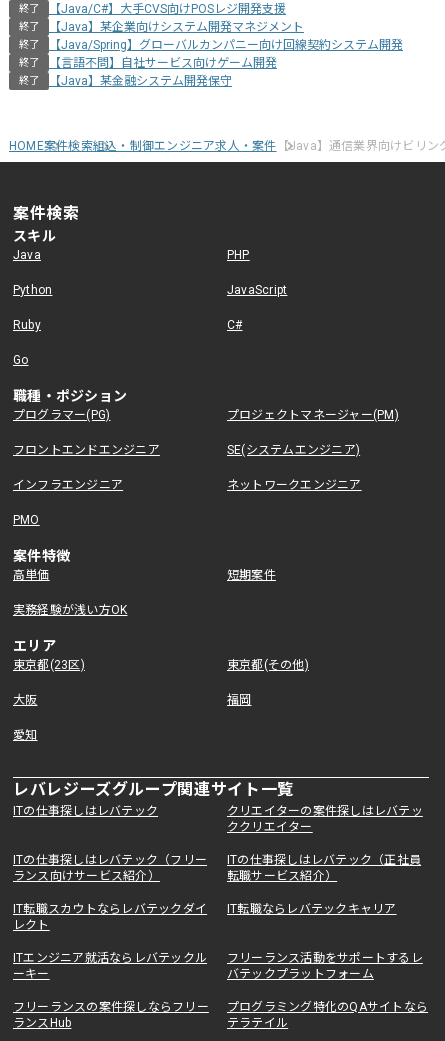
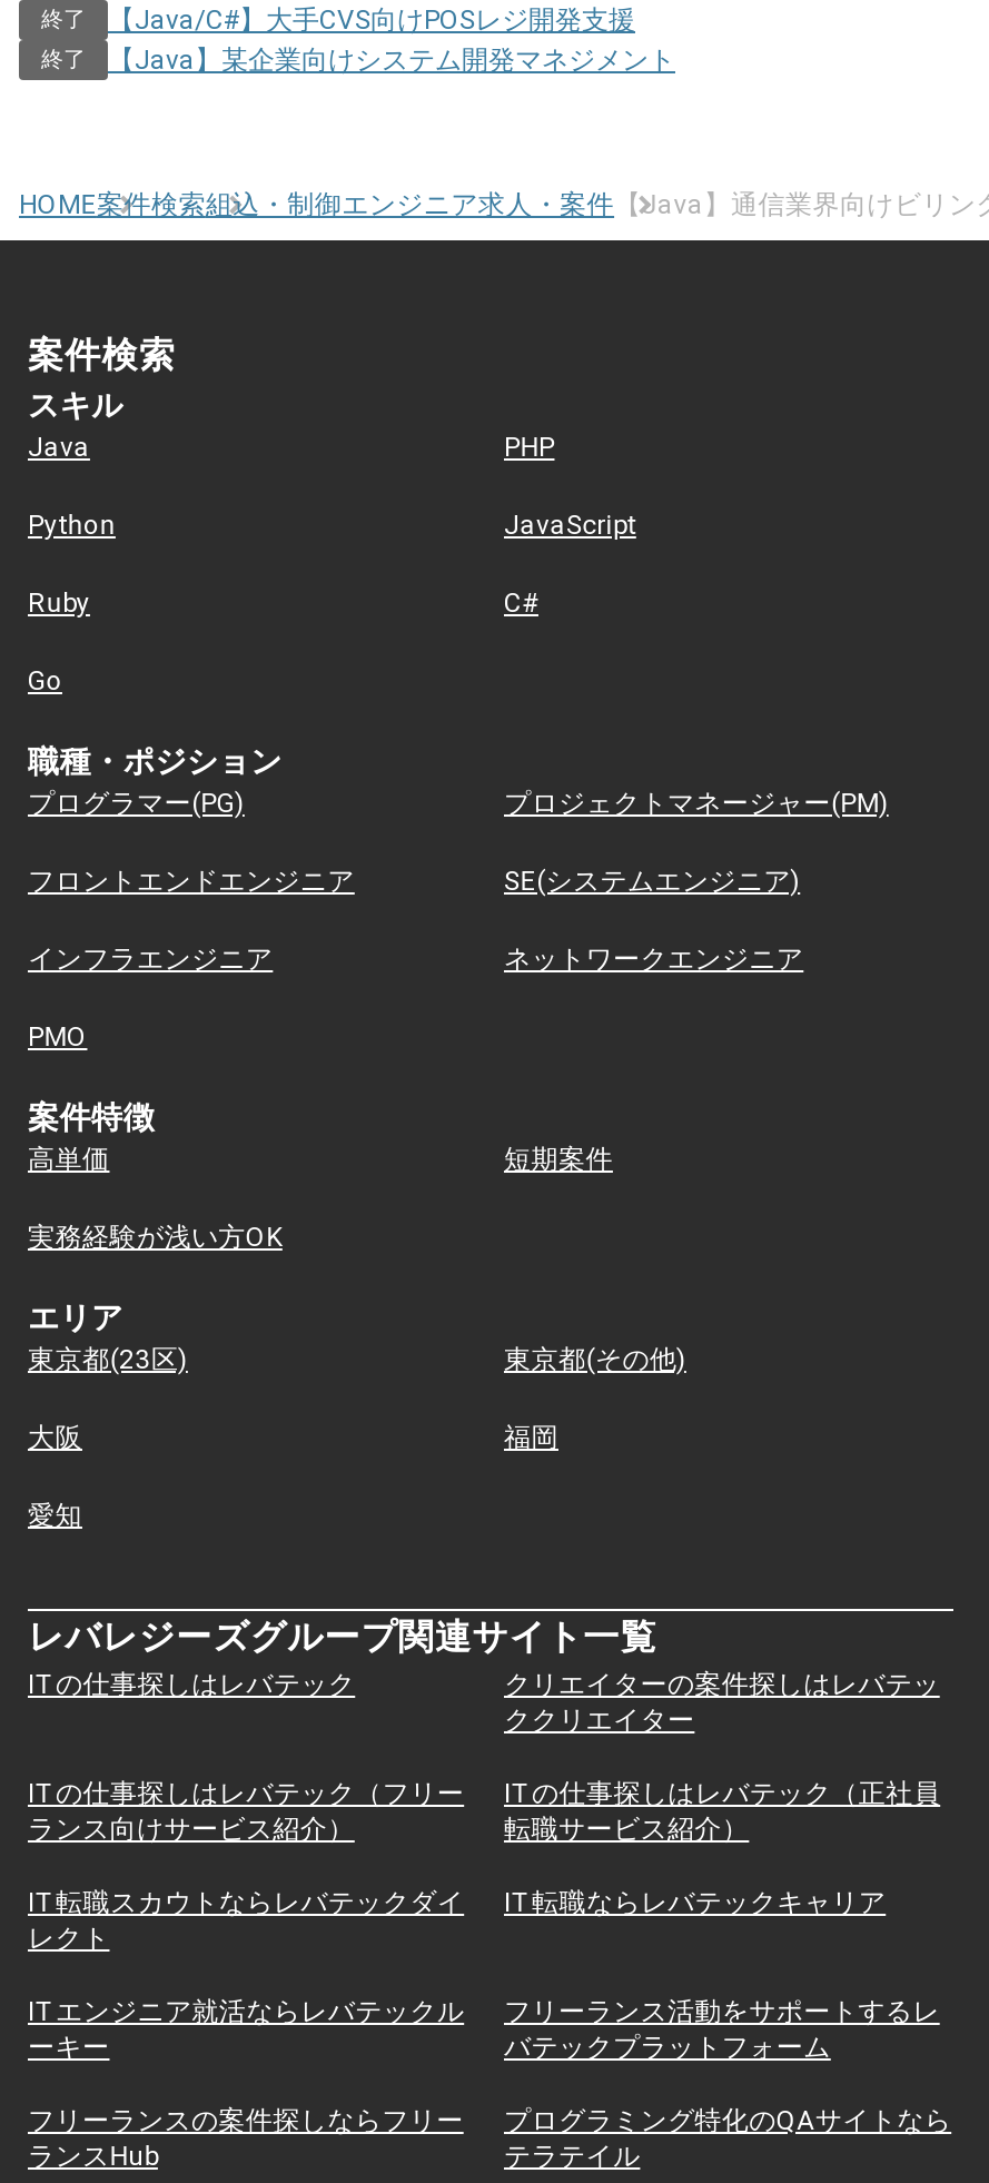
- 終了
- 【Java/Spring】グローバルカンパニー向け回線契約システム開発
- 終了
- 【言語不問】自社サービス向けゲーム開発
- 終了
- 【Java】某金融システム開発保守
